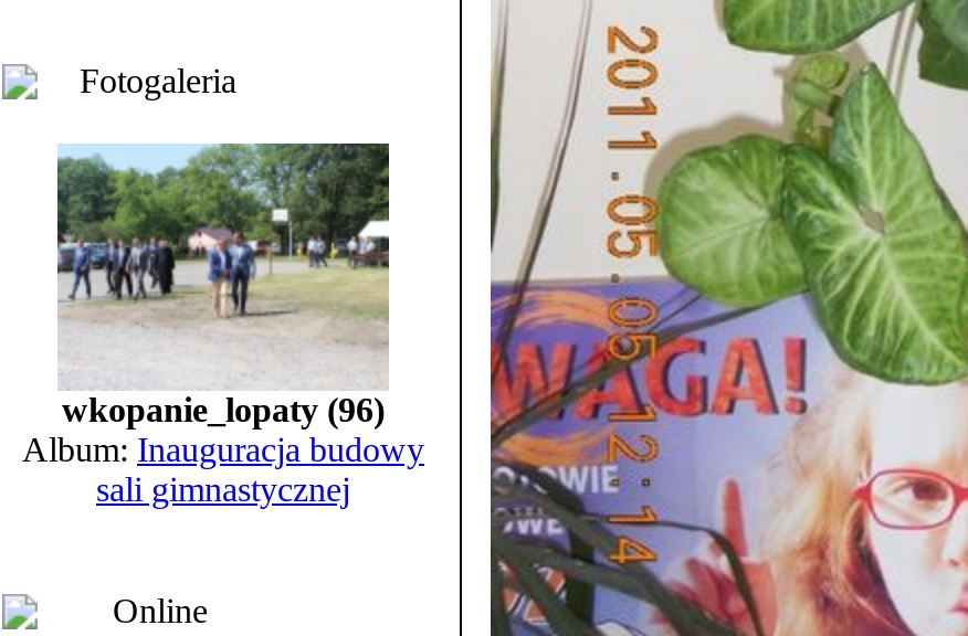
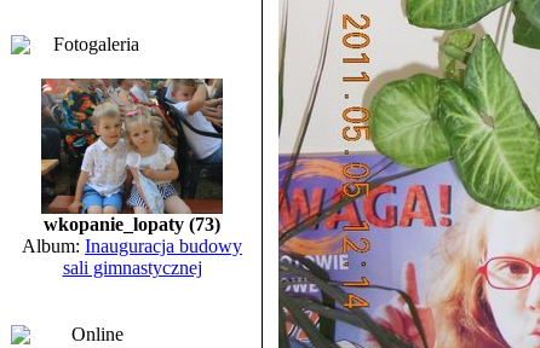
- [image]
- wkopanie_lopaty (96)
+ [image]
+ wkopanie_lopaty (73)
